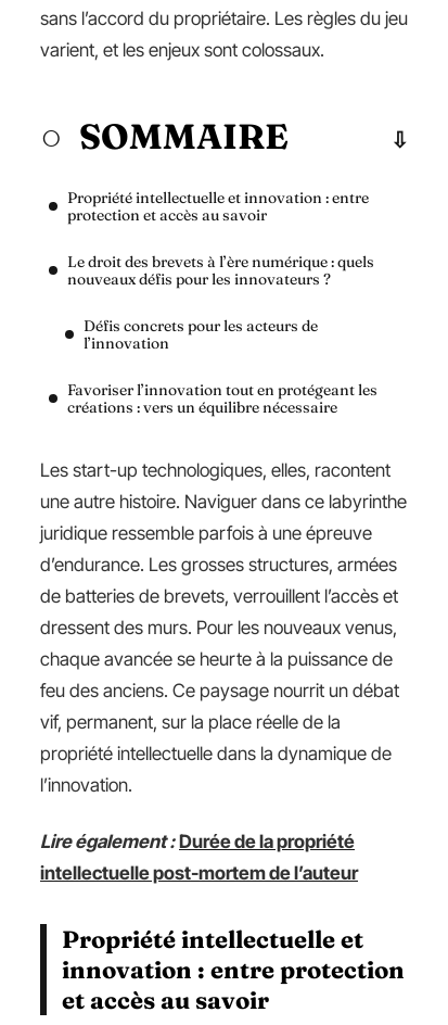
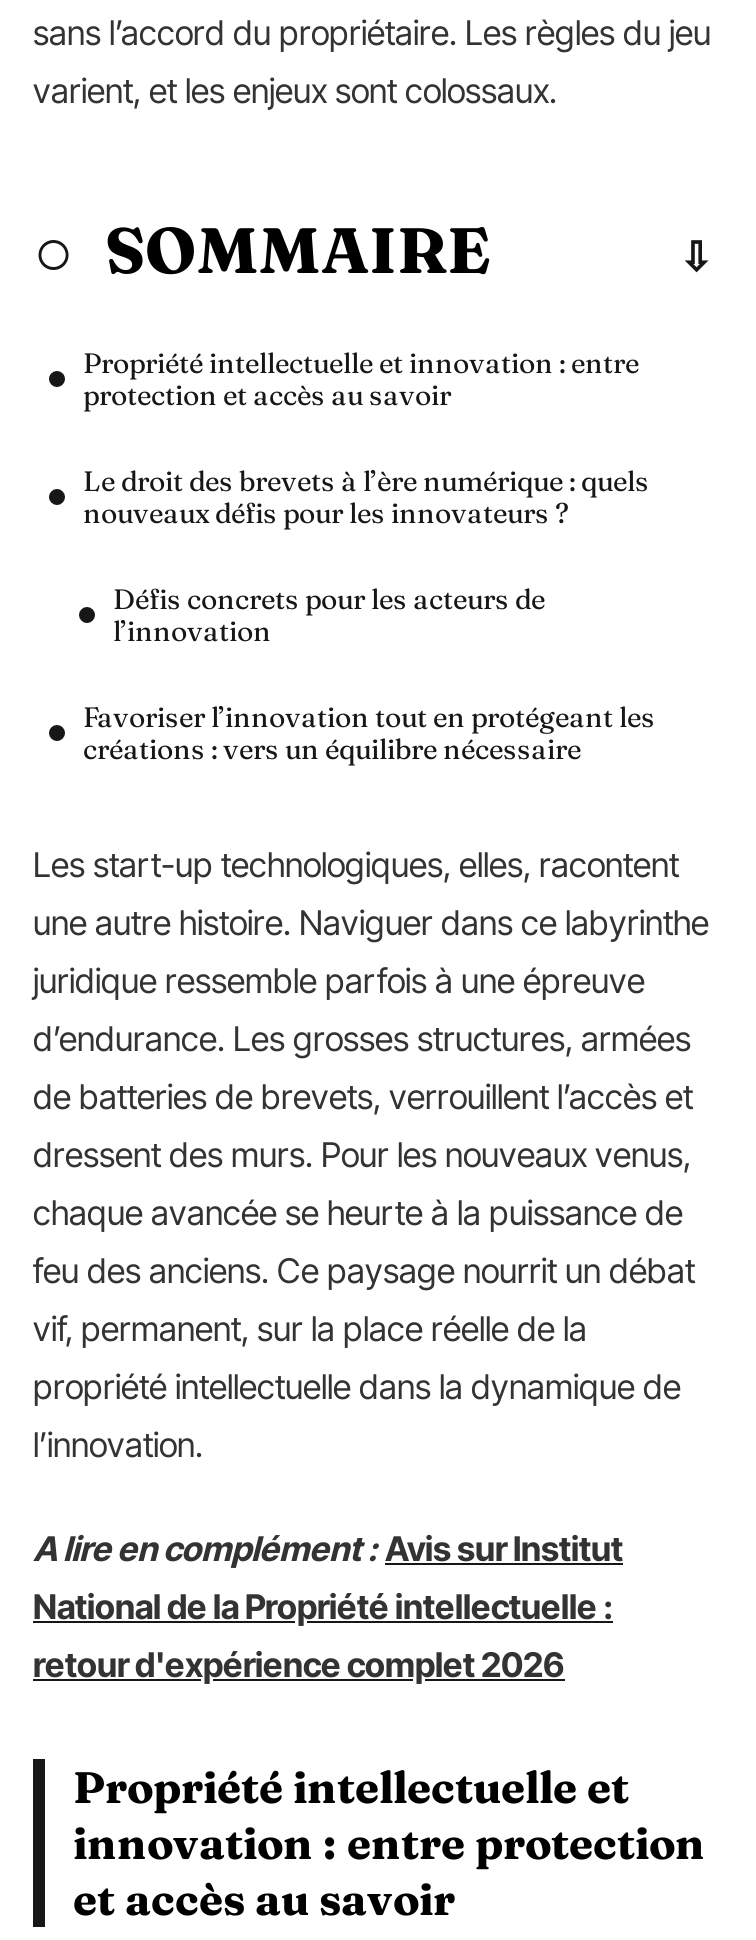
- Lire également : Durée de la propriété
- intellectuelle post-mortem de l’auteur
+ A lire en complément : Avis sur Institut
+ National de la Propriété intellectuelle :
+ retour d'expérience complet 2026
